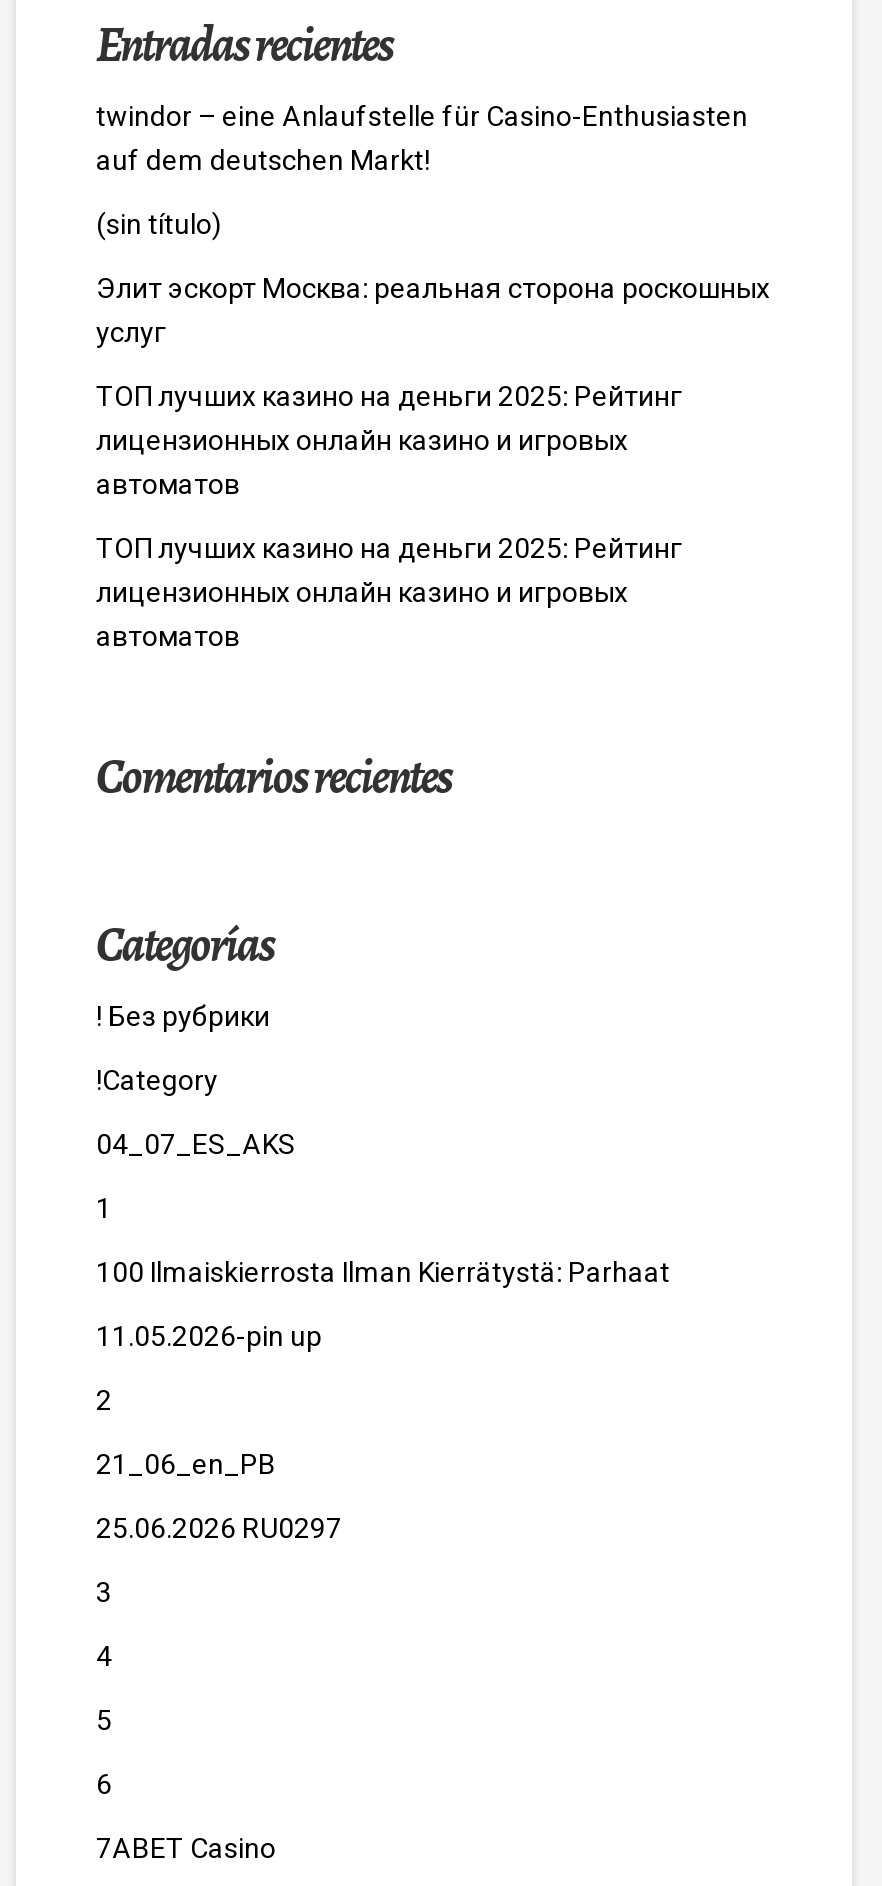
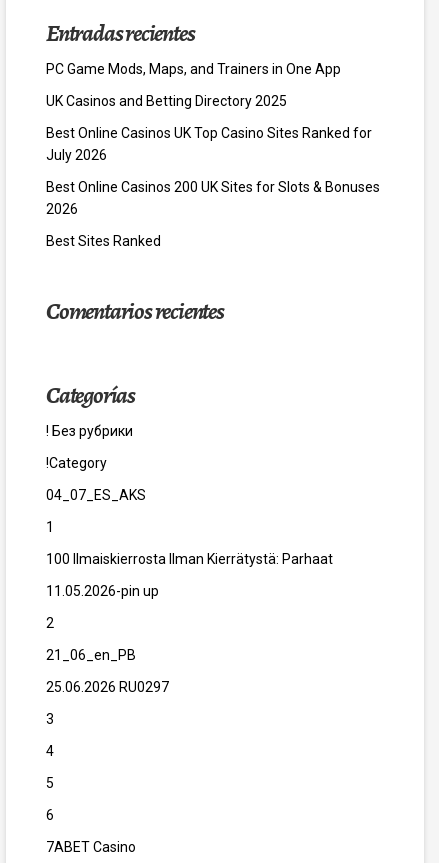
- twindor – eine Anlaufstelle für Casino-Enthusiasten
- auf dem deutschen Markt!
+ PC Game Mods, Maps, and Trainers in One App

- (sin título)
+ UK Casinos and Betting Directory 2025

- Элит эскорт Москва: реальная сторона роскошных
- услуг
+ Best Online Casinos UK Top Casino Sites Ranked for
+ July 2026

- ТОП лучших казино на деньги 2025: Рейтинг
- лицензионных онлайн казино и игровых
- автоматов
+ Best Online Casinos 200 UK Sites for Slots & Bonuses
+ 2026

- ТОП лучших казино на деньги 2025: Рейтинг
- лицензионных онлайн казино и игровых
- автоматов
+ Best Sites Ranked
